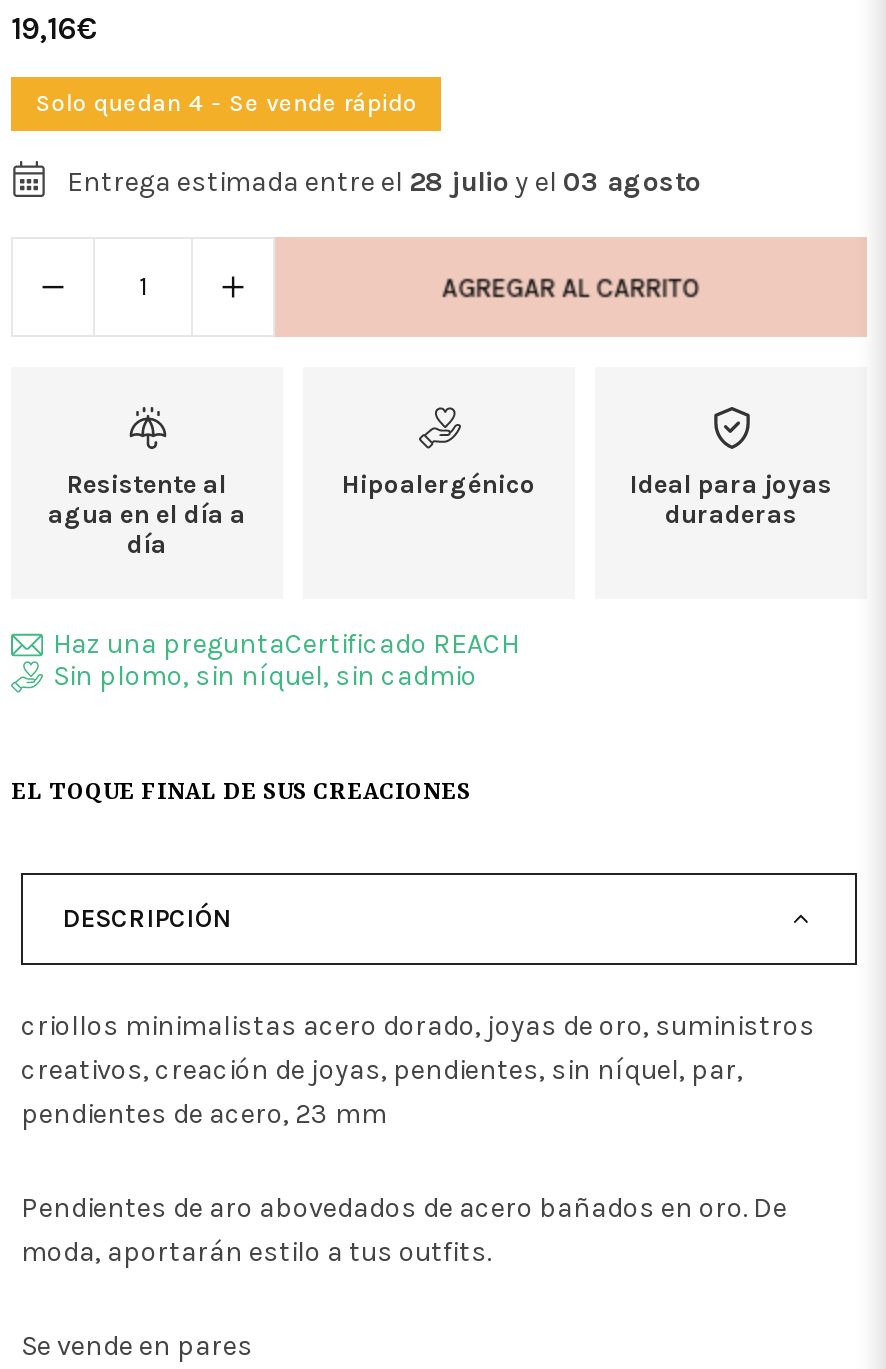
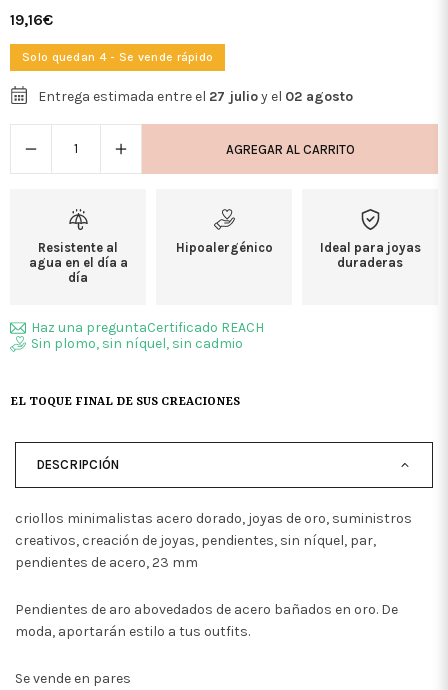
- Entrega estimada entre el 28 julio y el 03 agosto
+ Entrega estimada entre el 27 julio y el 02 agosto
